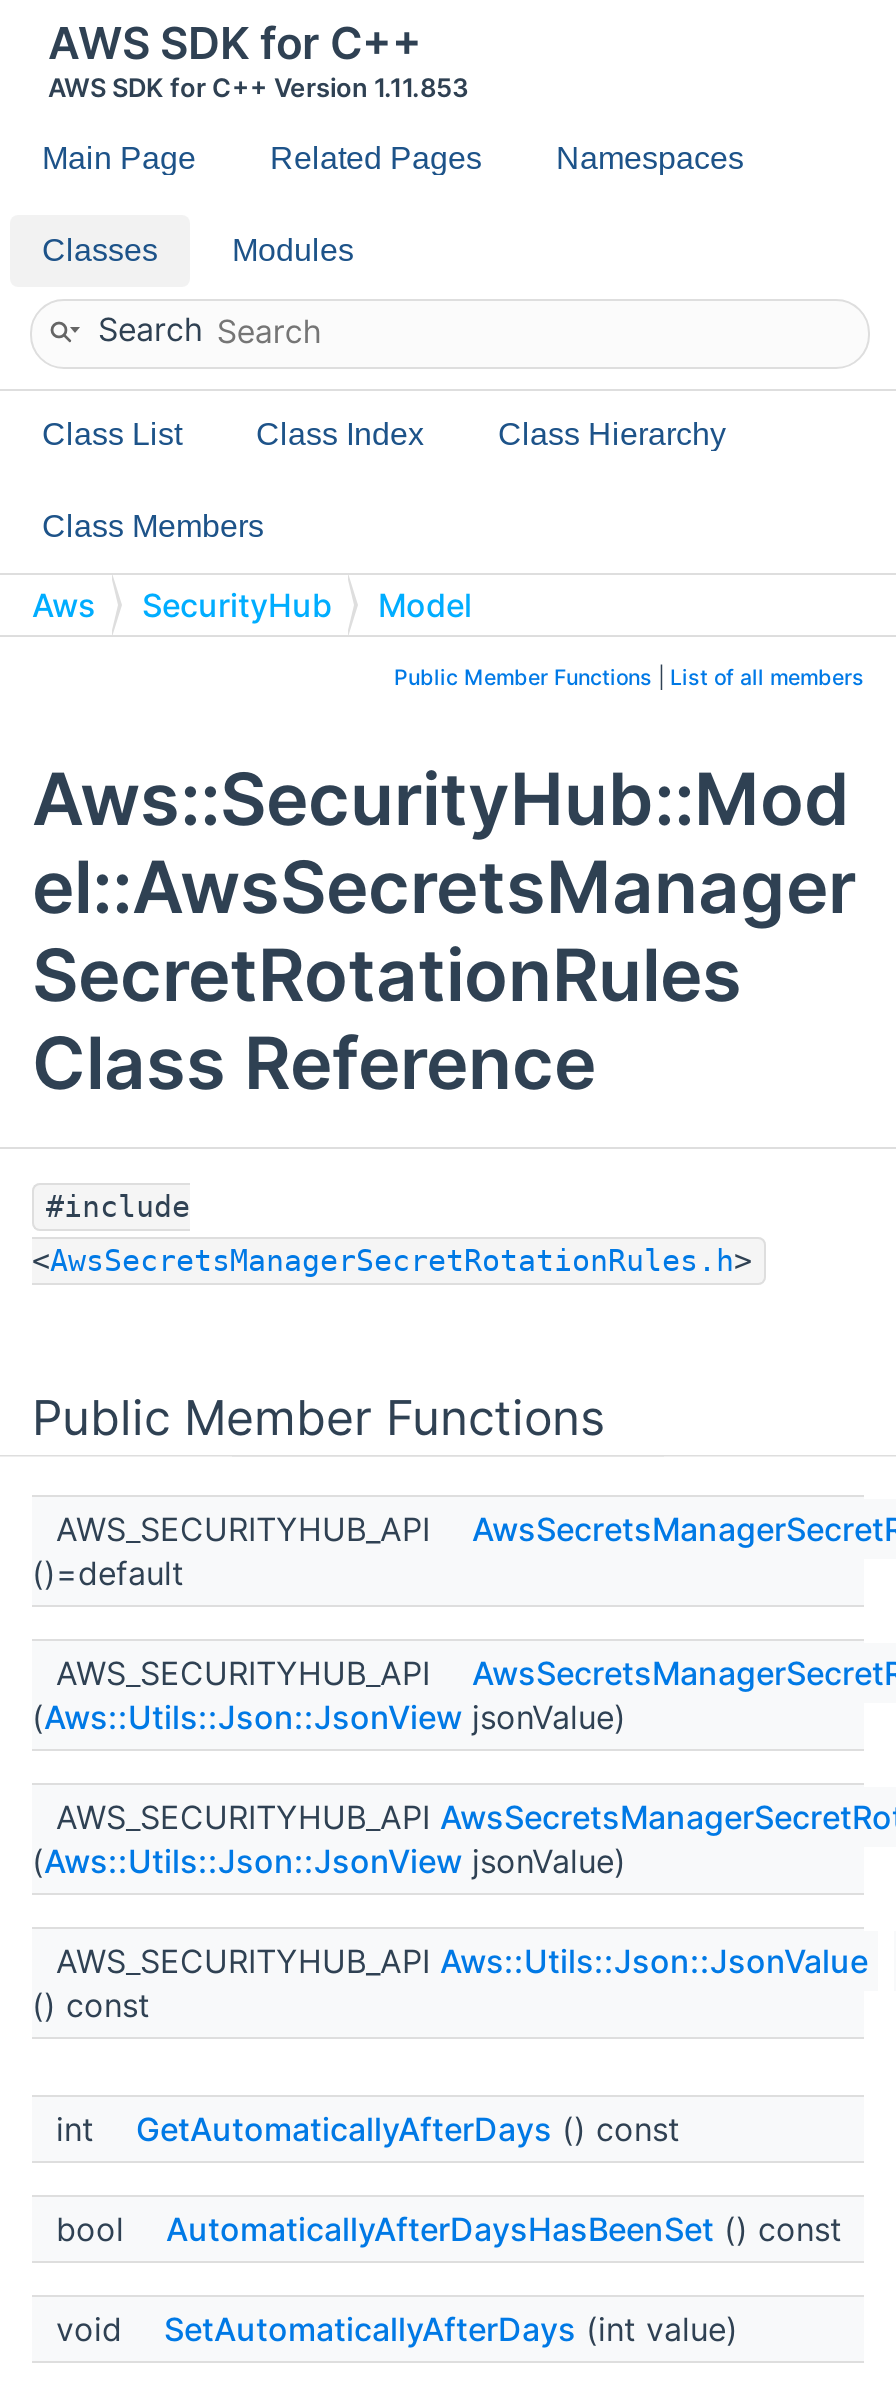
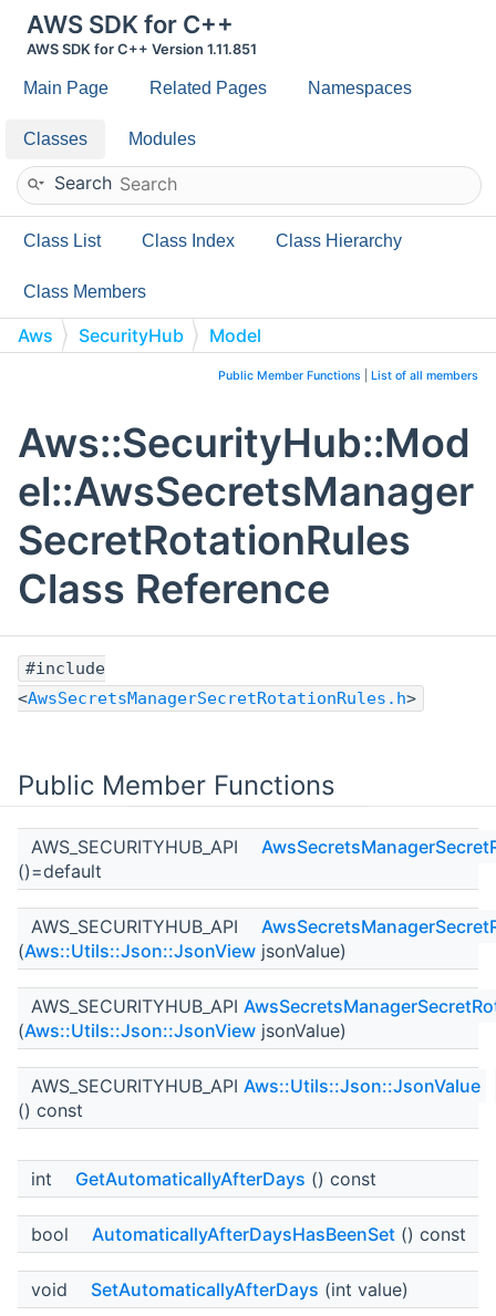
- AWS SDK for C++ Version 1.11.853
+ AWS SDK for C++ Version 1.11.851
